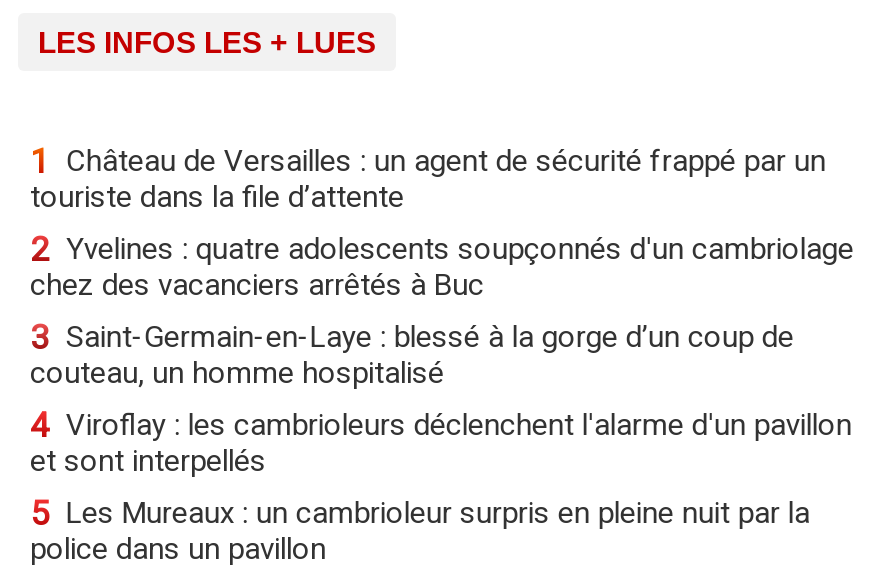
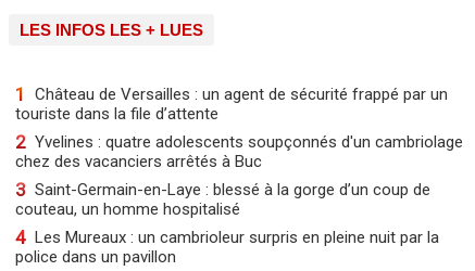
- 4 Viroflay : les cambrioleurs déclenchent l'alarme d'un pavillon
- et sont interpellés
- 5 Les Mureaux : un cambrioleur surpris en pleine nuit par la
+ 4 Les Mureaux : un cambrioleur surpris en pleine nuit par la
